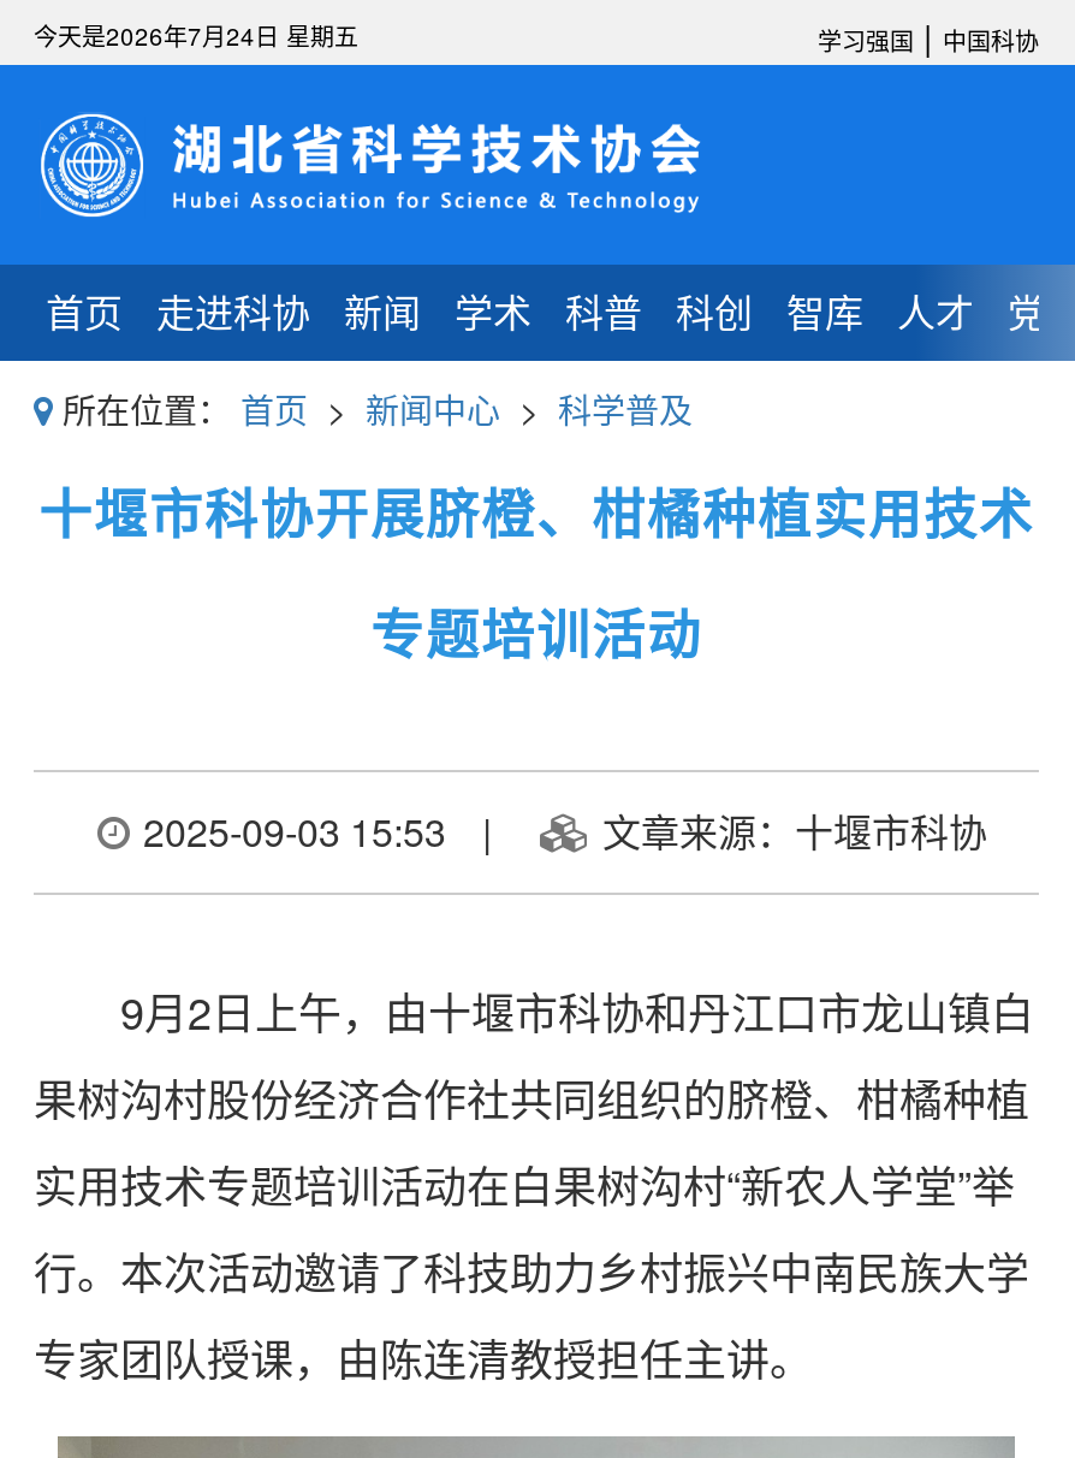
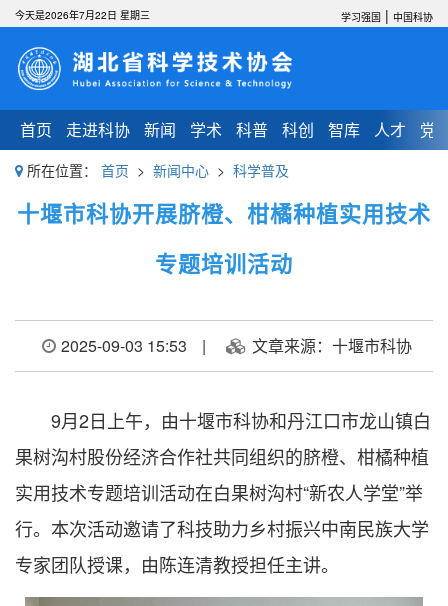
- 今天是2026年7月24日 星期五
+ 今天是2026年7月22日 星期三
